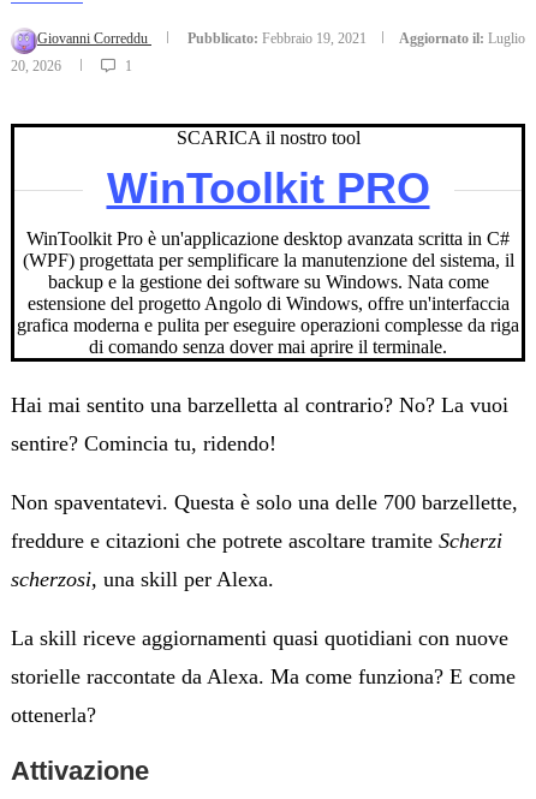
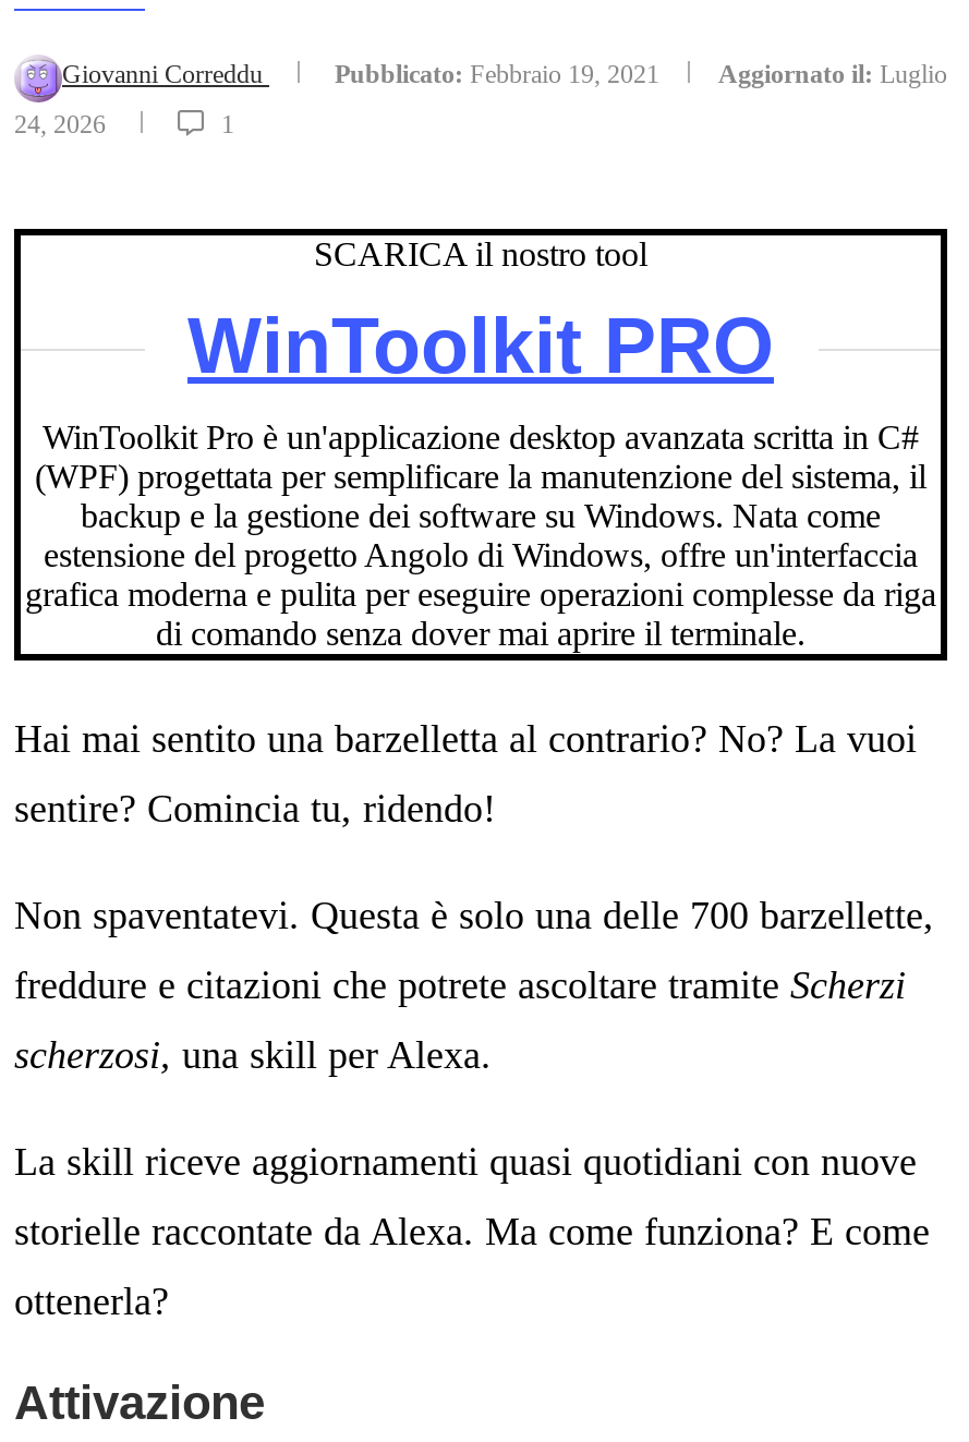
- 20, 2026
+ 24, 2026
